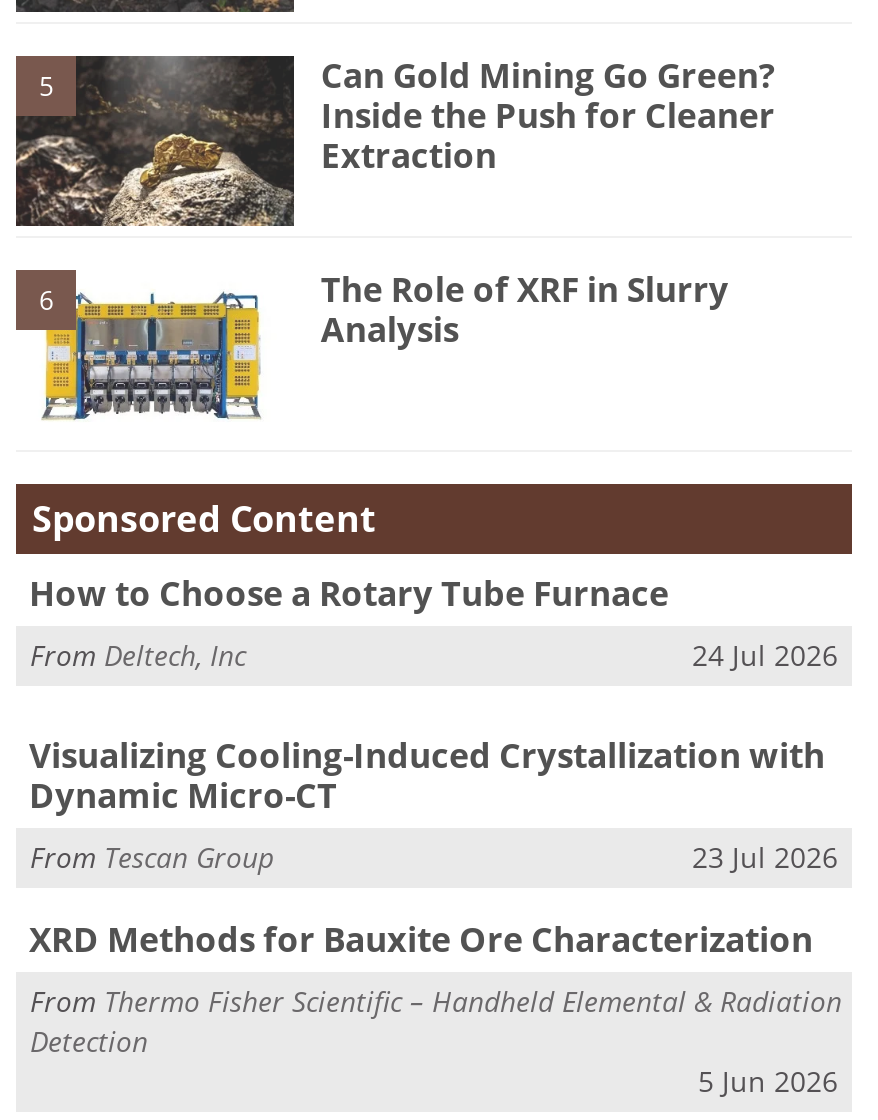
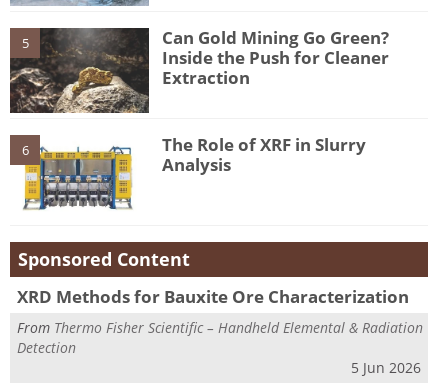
- How to Choose a Rotary Tube Furnace
- From Deltech, Inc
- 24 Jul 2026
- Visualizing Cooling-Induced Crystallization with
- Dynamic Micro-CT
- From Tescan Group
- 23 Jul 2026
